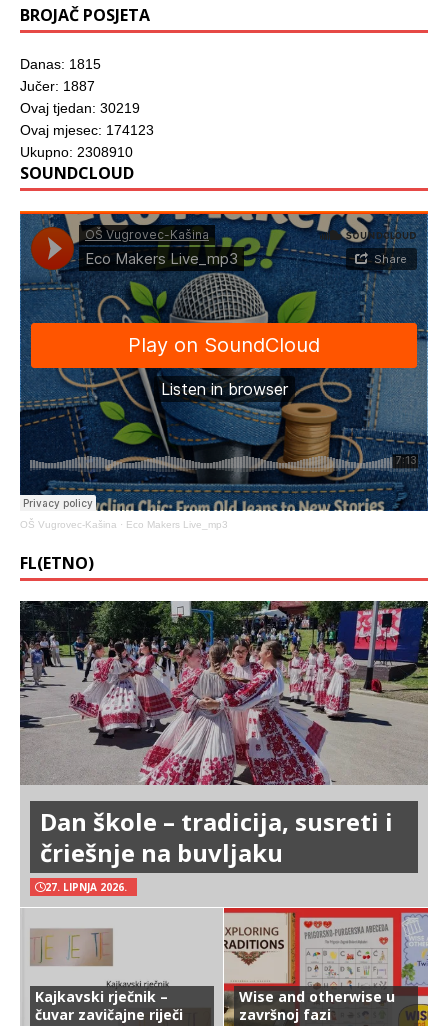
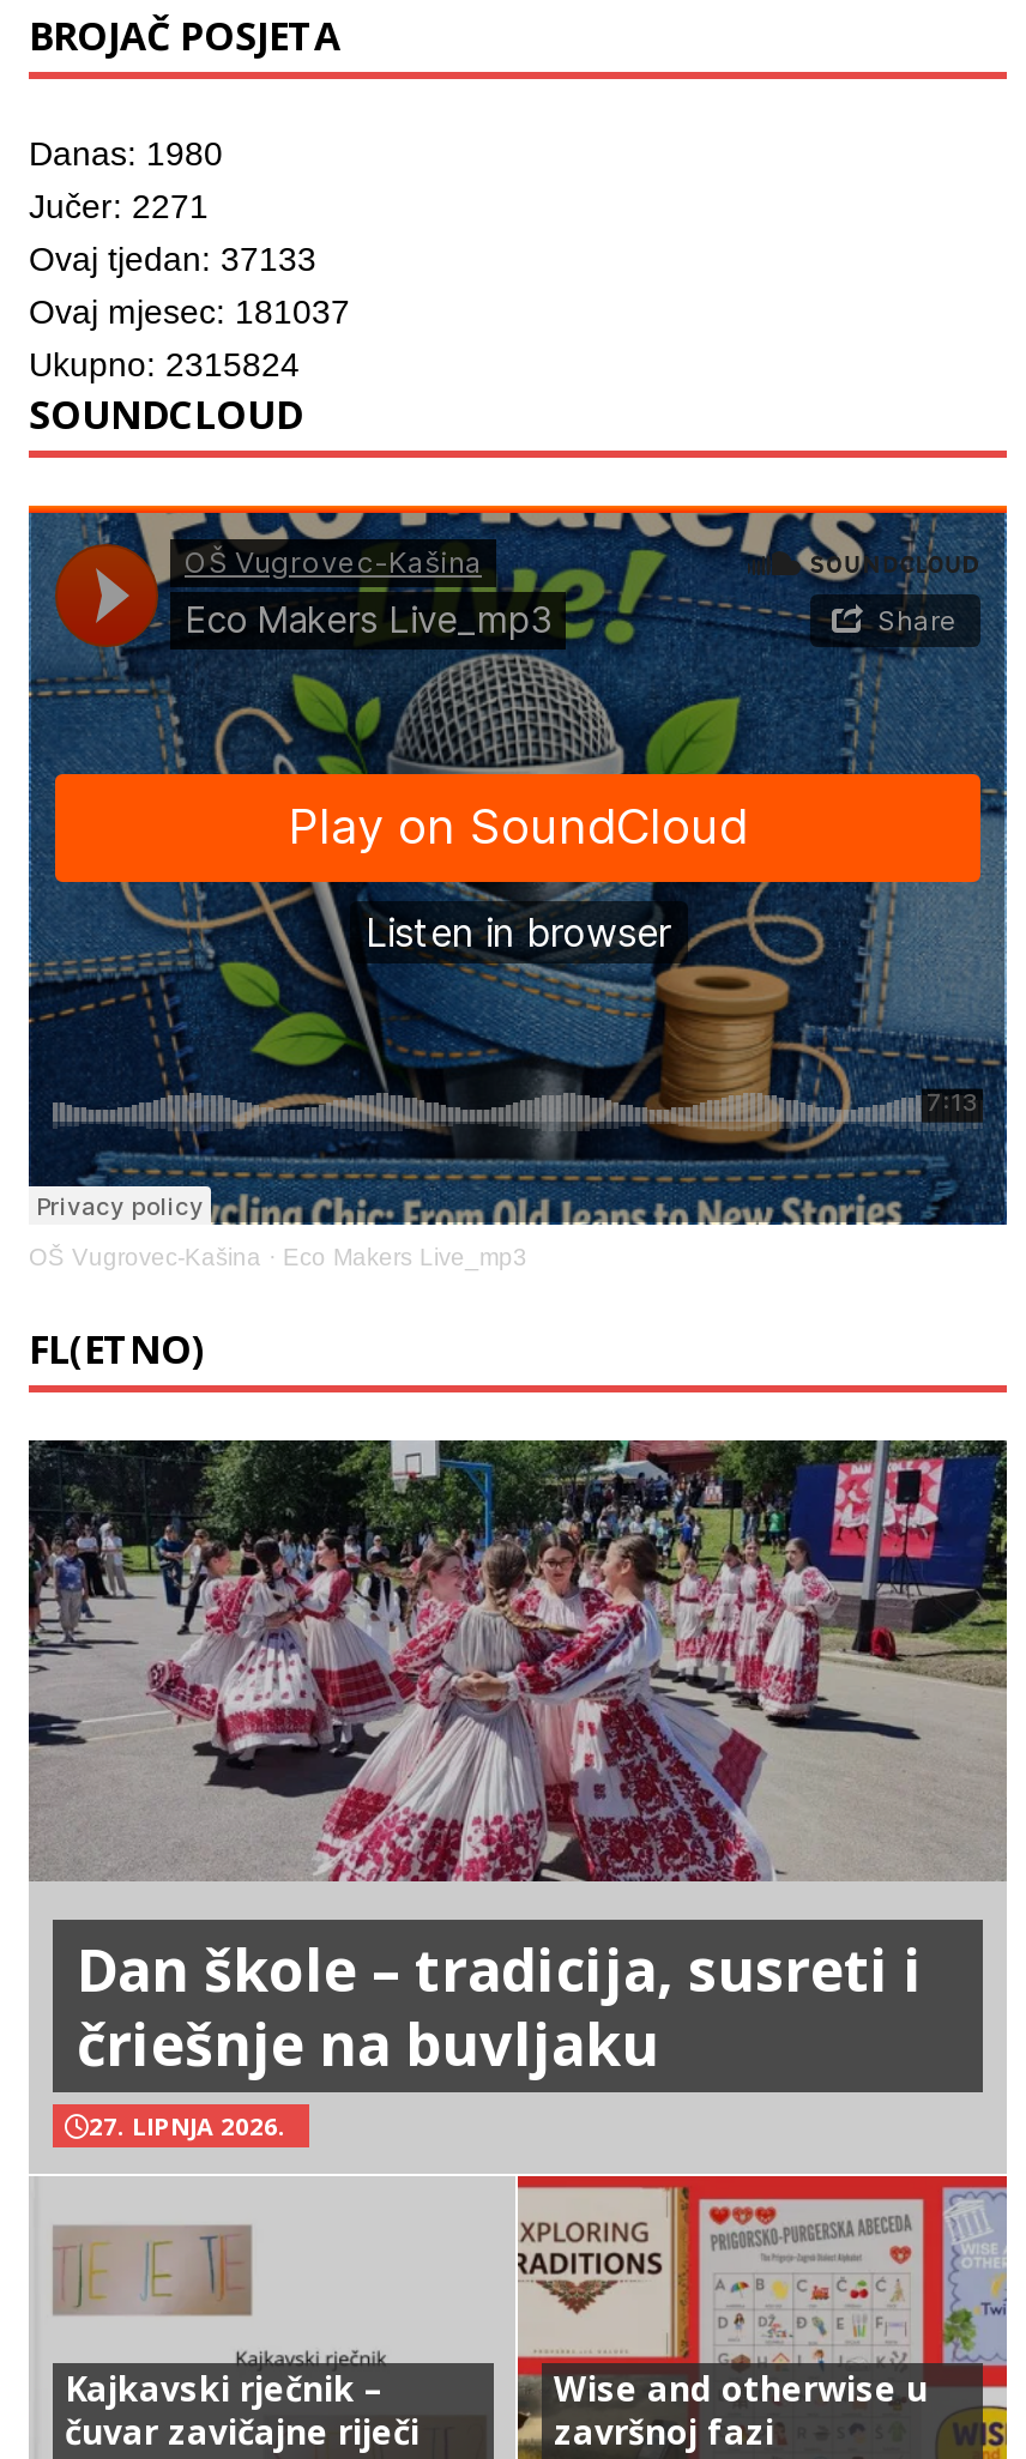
- Danas: 1815
+ Danas: 1980

- Jučer: 1887
+ Jučer: 2271

- Ovaj tjedan: 30219
+ Ovaj tjedan: 37133

- Ovaj mjesec: 174123
+ Ovaj mjesec: 181037

- Ukupno: 2308910
+ Ukupno: 2315824
